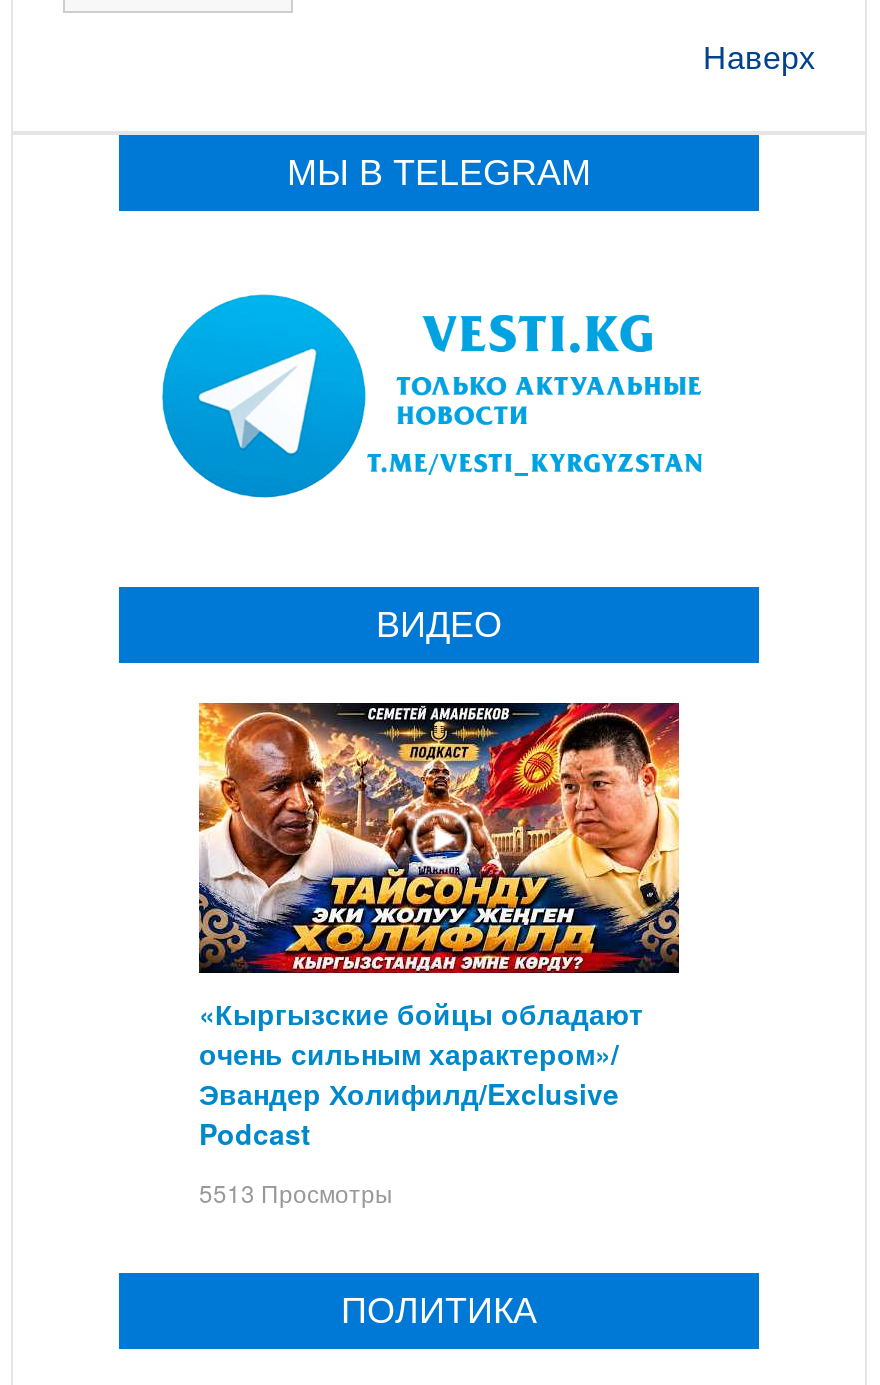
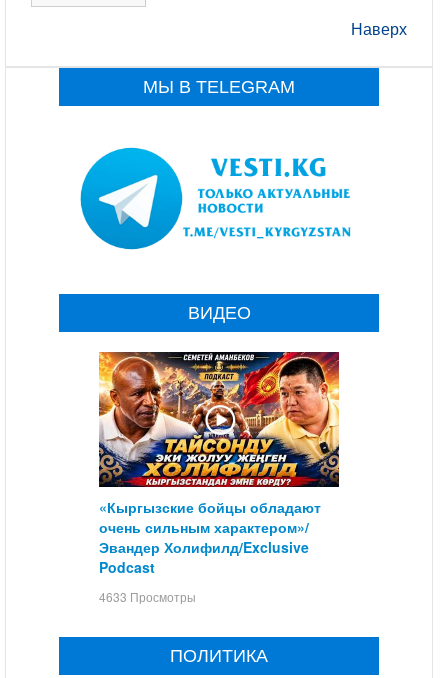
- 5513 Просмотры
+ 4633 Просмотры
